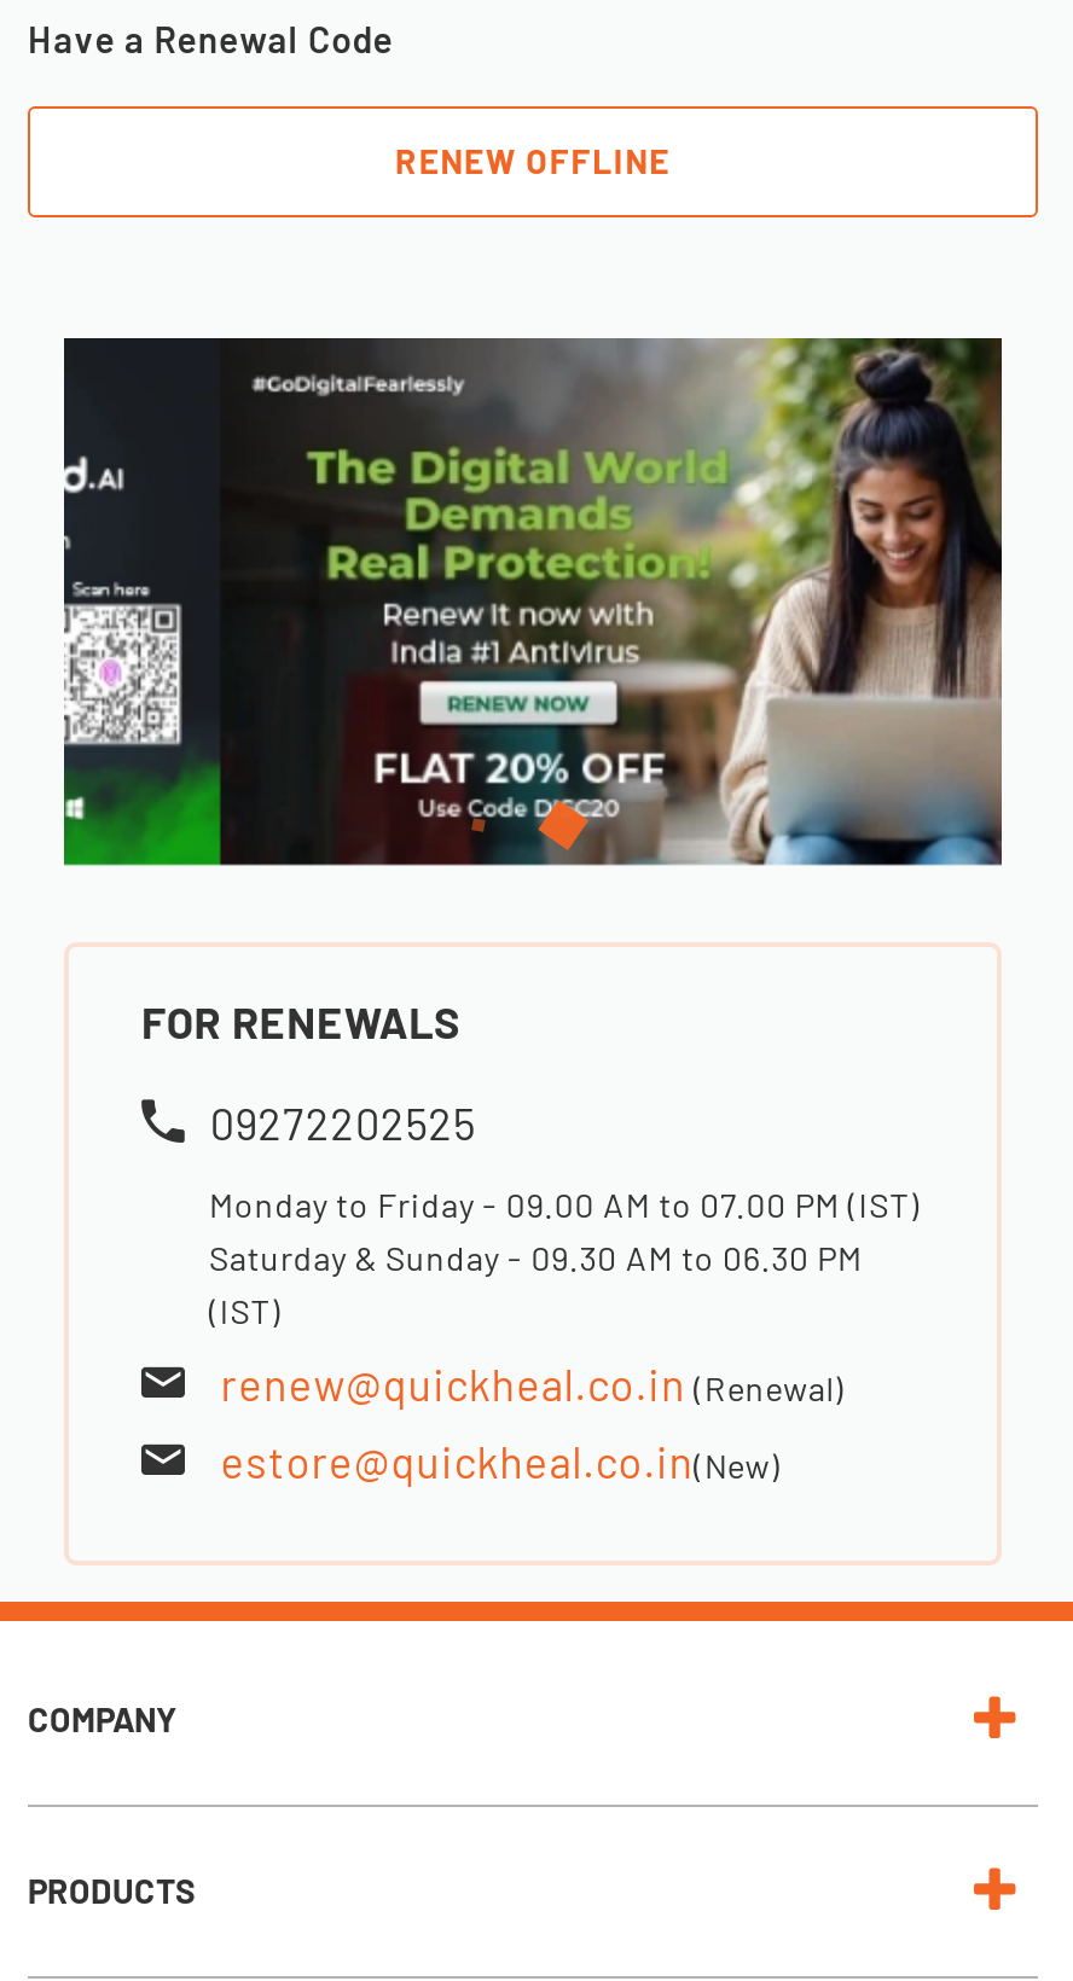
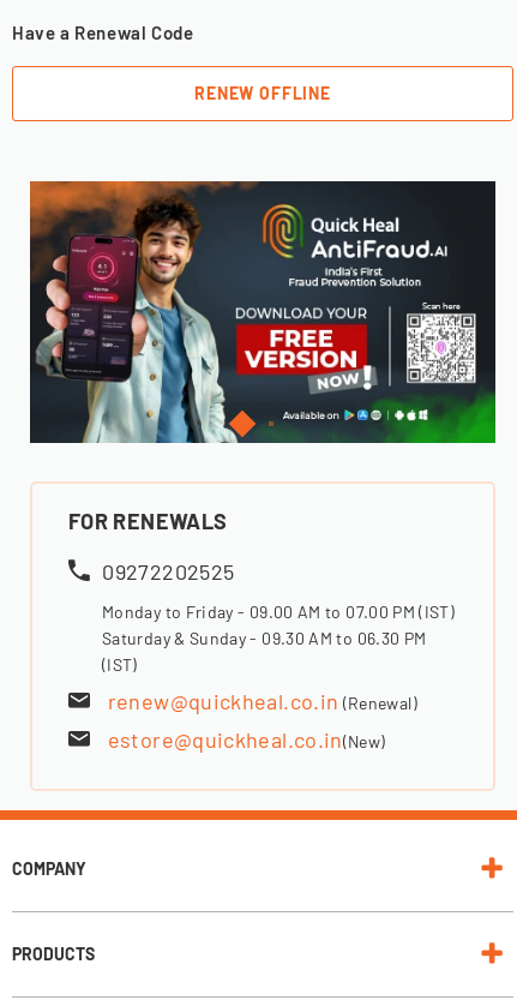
- [image]
+ [image]
